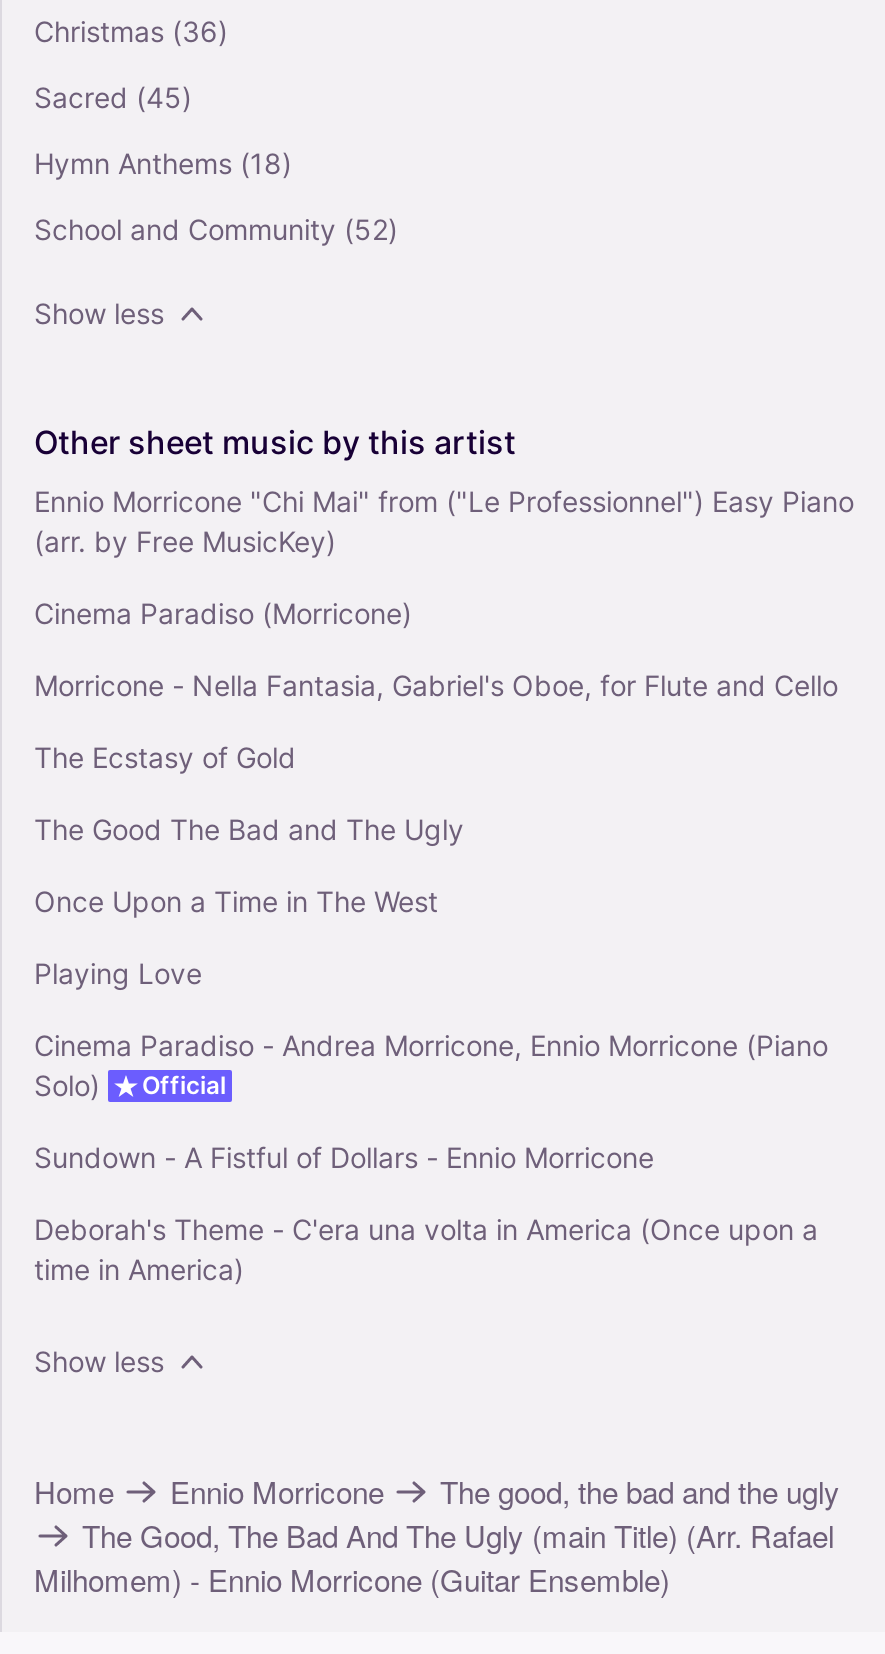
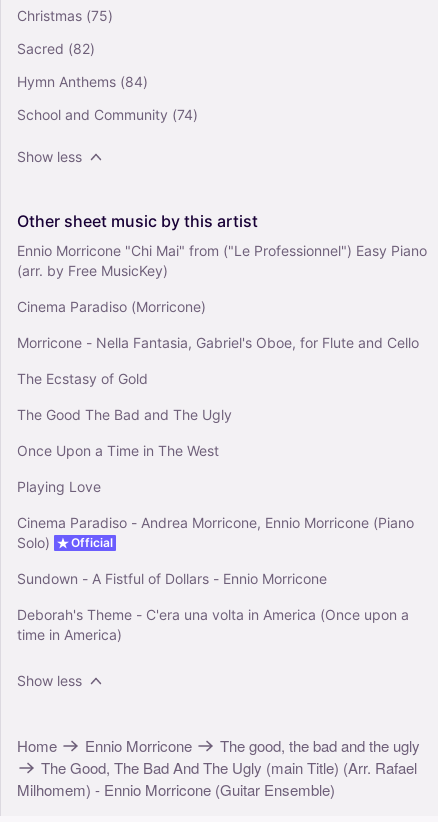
- Christmas (36)
+ Christmas (75)

- Sacred (45)
+ Sacred (82)

- Hymn Anthems (18)
+ Hymn Anthems (84)

- School and Community (52)
+ School and Community (74)
